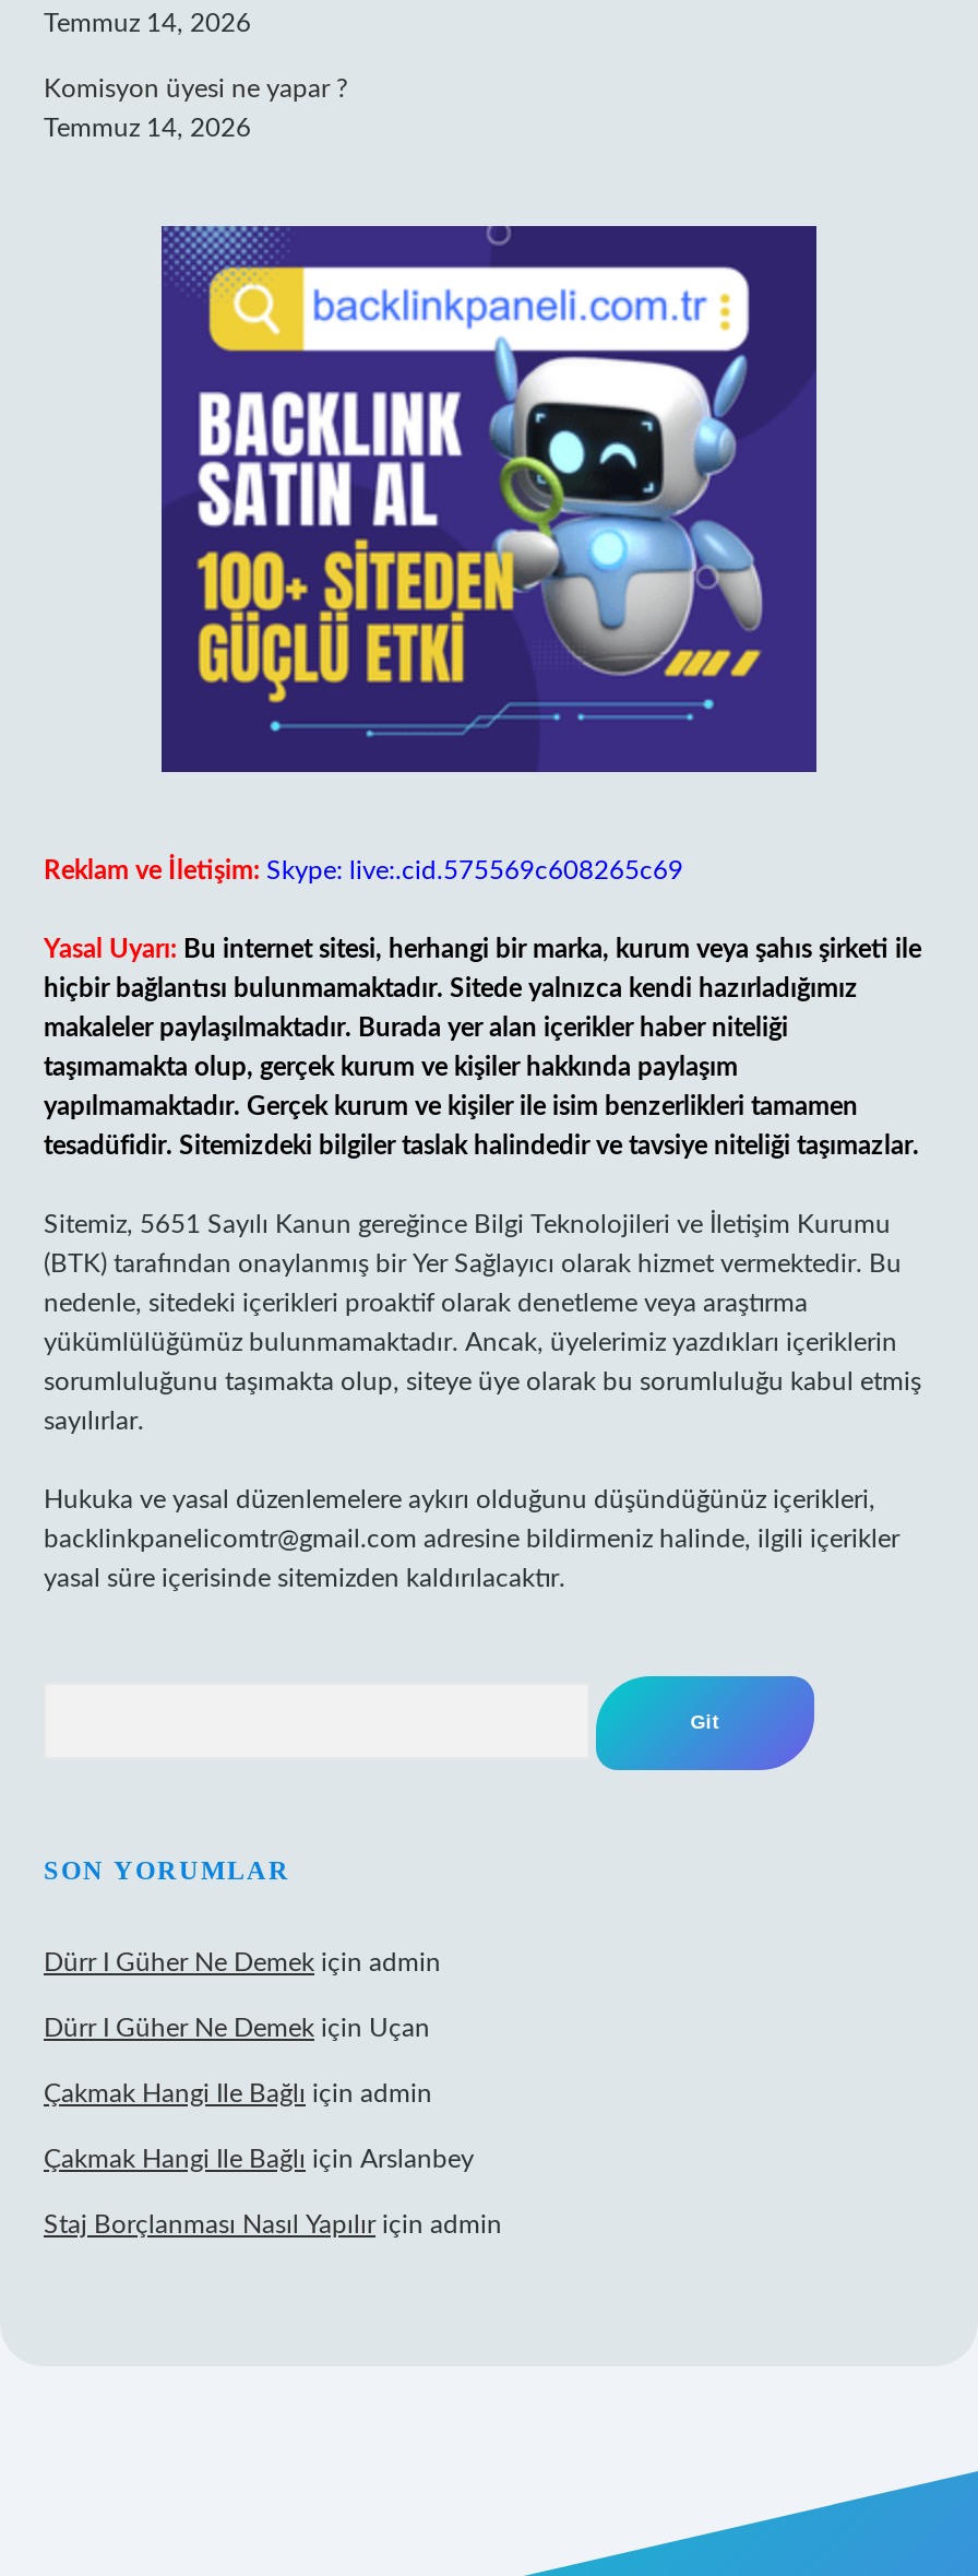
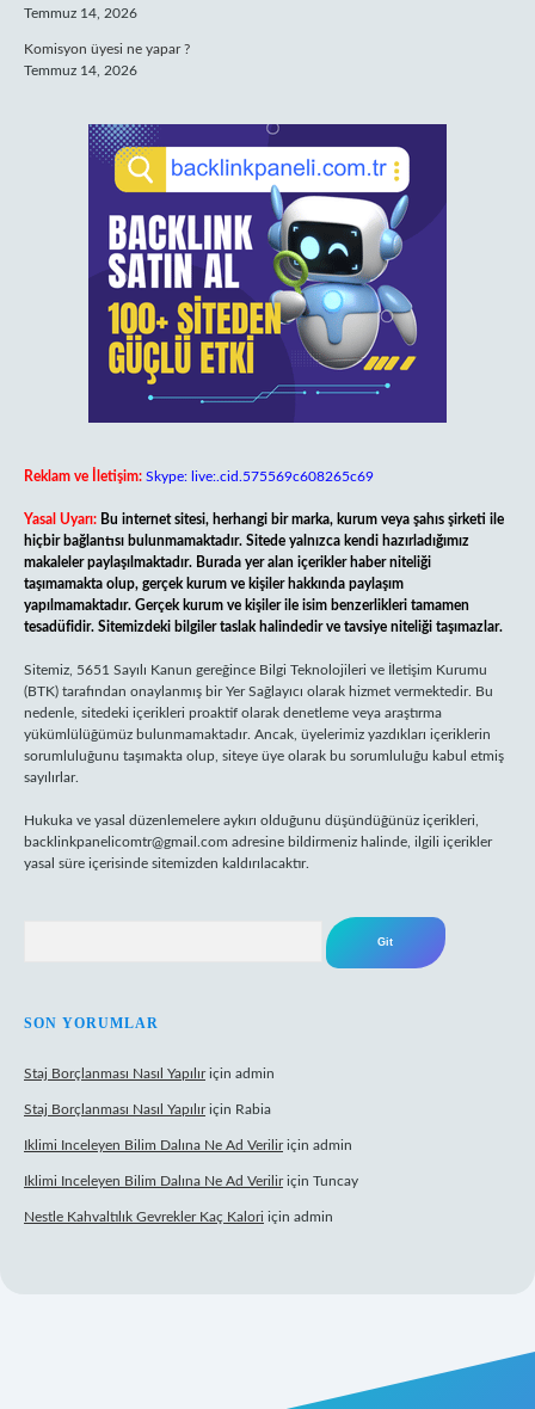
- Dürr I Güher Ne Demek için admin
- Dürr I Güher Ne Demek için Uçan
- Çakmak Hangi Ile Bağlı için admin
- Çakmak Hangi Ile Bağlı için Arslanbey

moved up: Staj Borçlanması Nasıl Yapılır için admin

+ Staj Borçlanması Nasıl Yapılır için Rabia
+ Iklimi Inceleyen Bilim Dalına Ne Ad Verilir için admin
+ Iklimi Inceleyen Bilim Dalına Ne Ad Verilir için Tuncay
+ Nestle Kahvaltılık Gevrekler Kaç Kalori için admin
